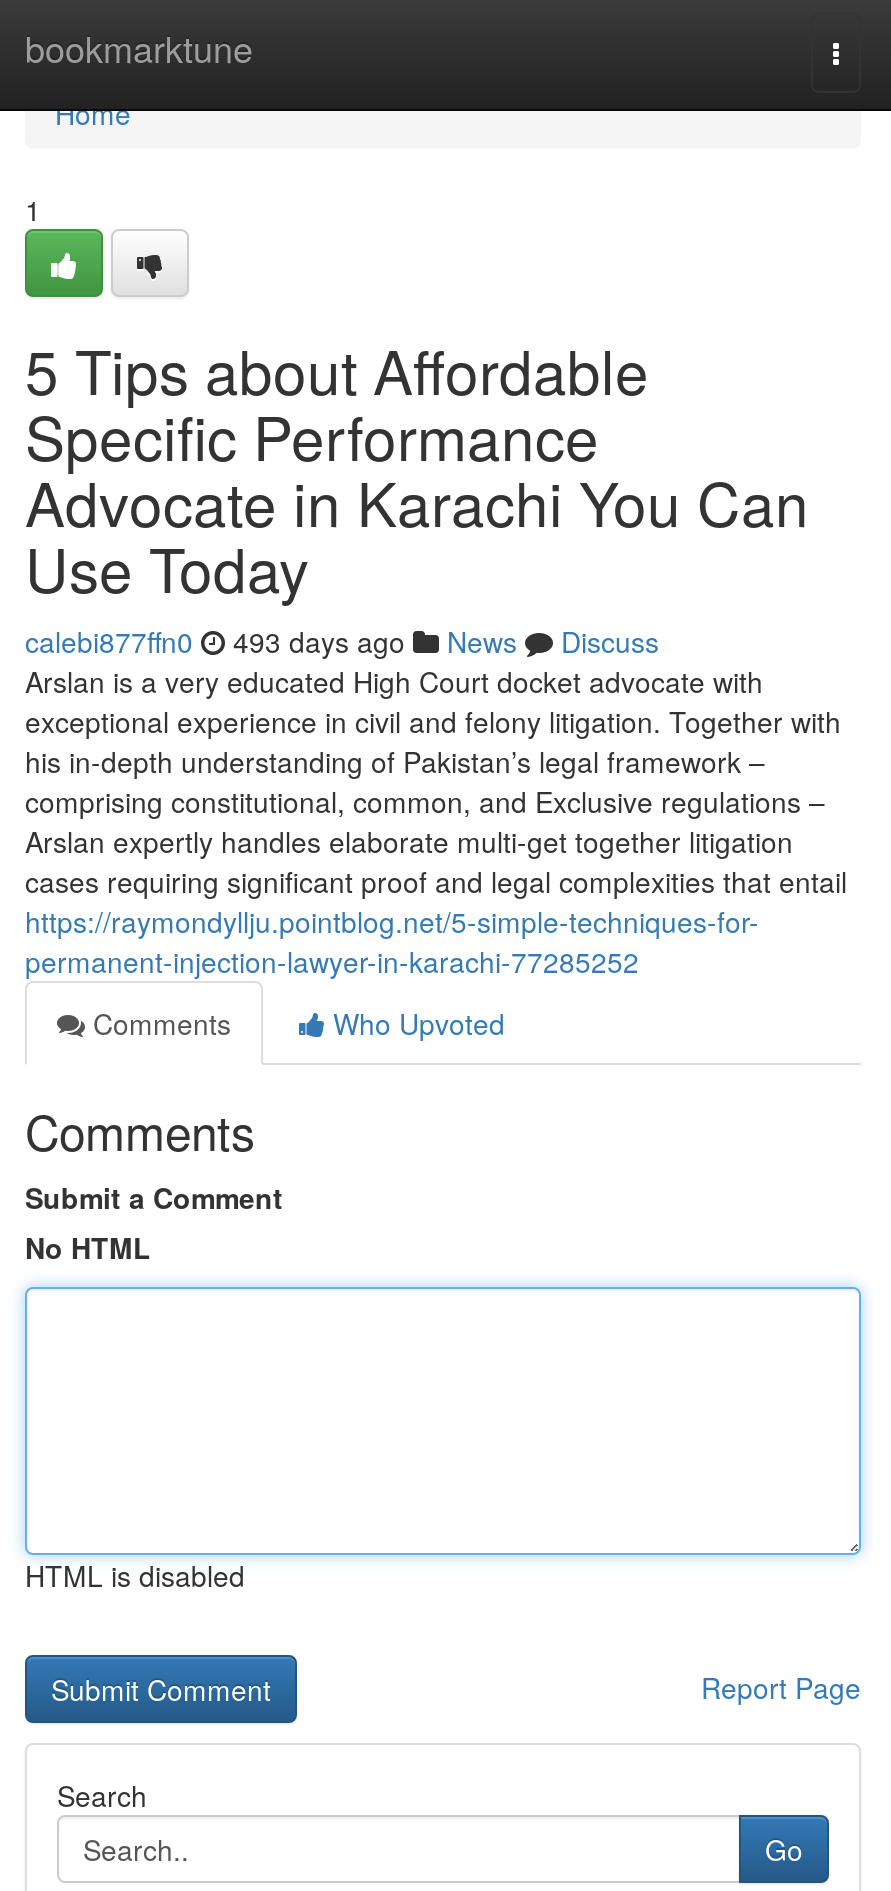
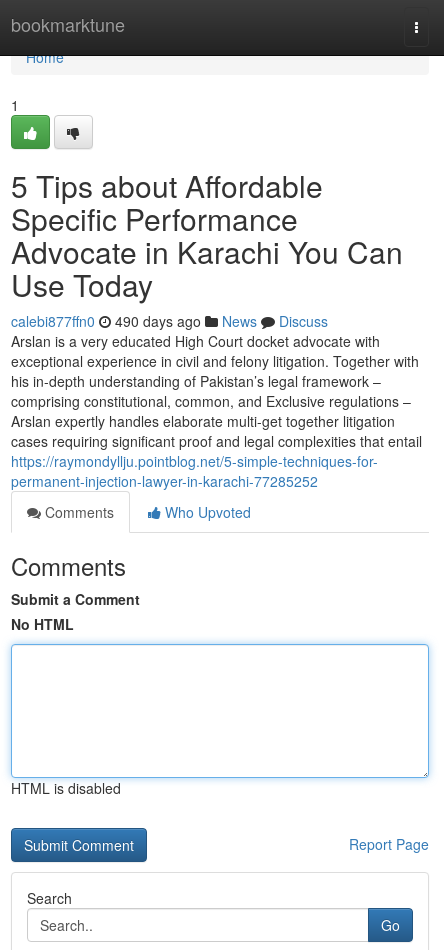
- calebi877ffn0 493 days ago News Discuss
+ calebi877ffn0 490 days ago News Discuss
